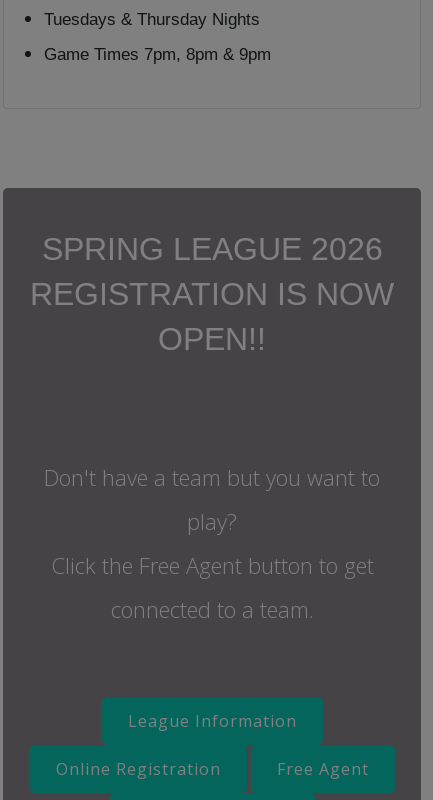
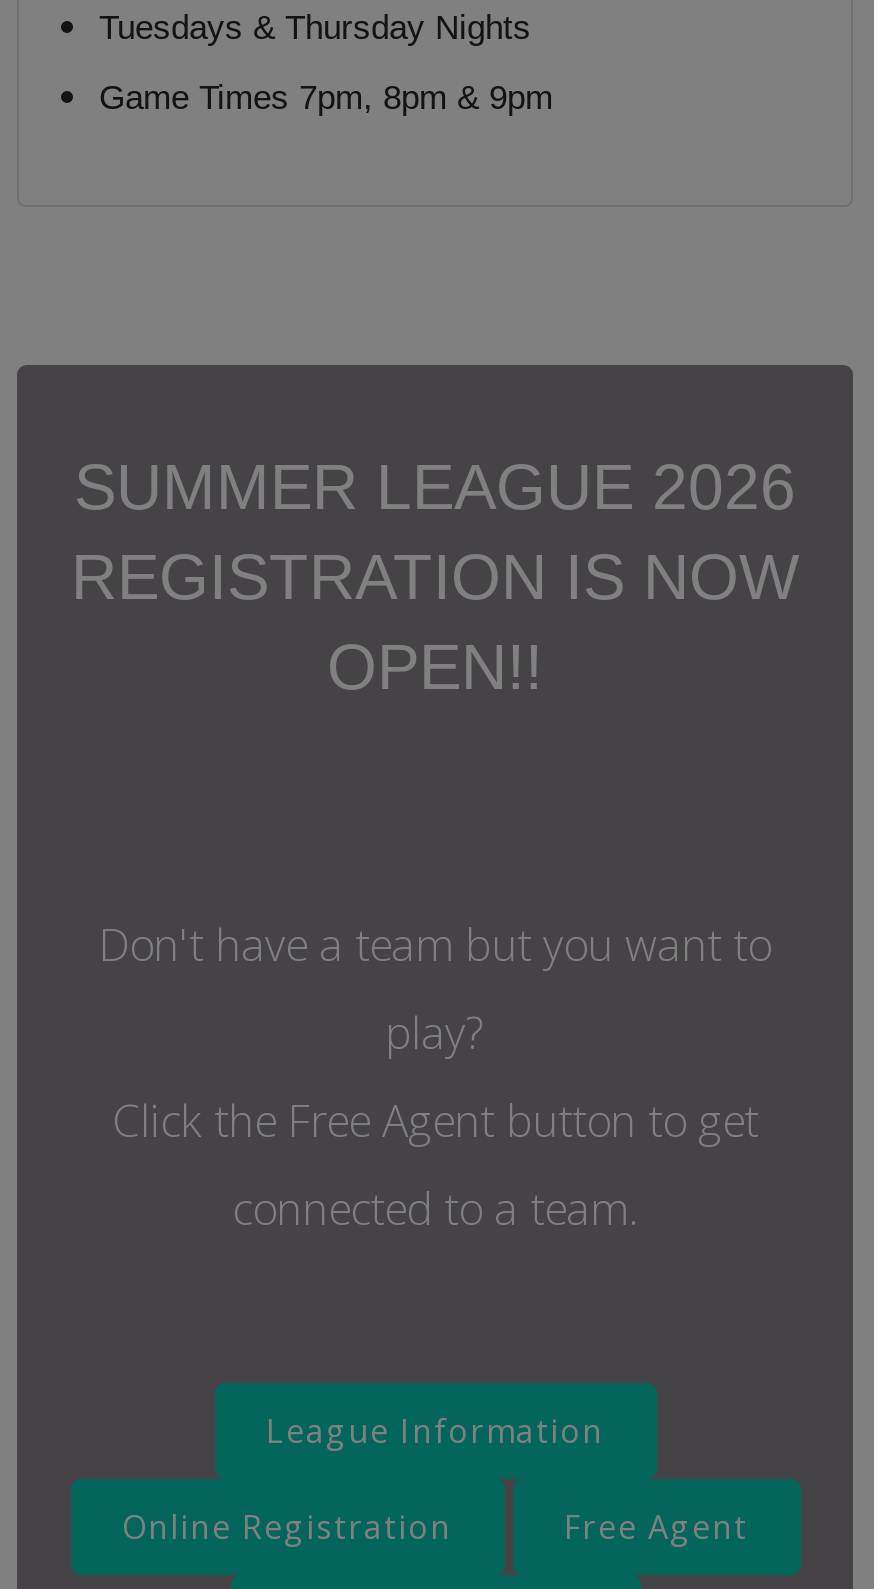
- SPRING LEAGUE 2026
+ SUMMER LEAGUE 2026
